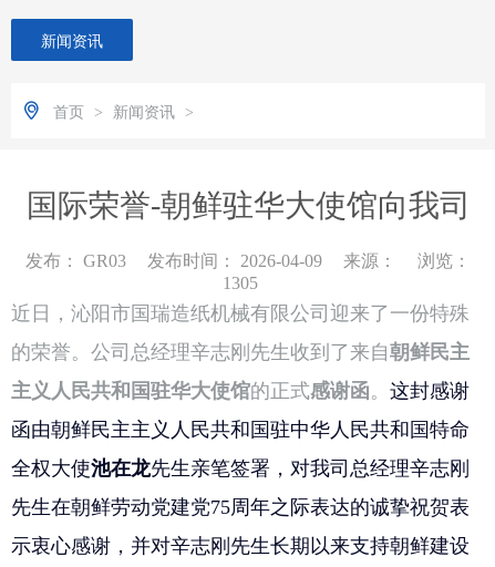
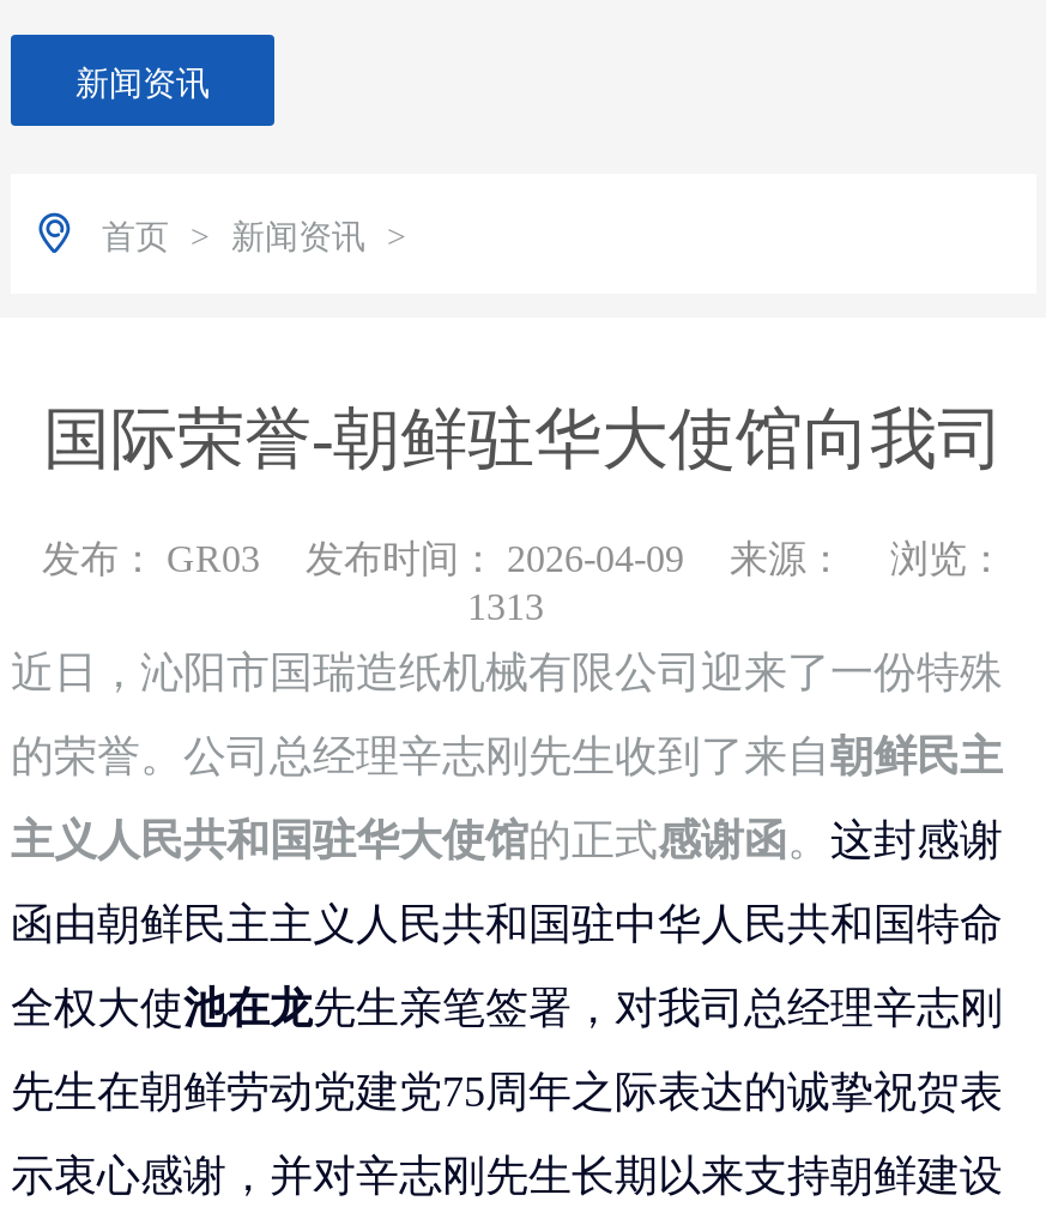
- 1305
+ 1313
